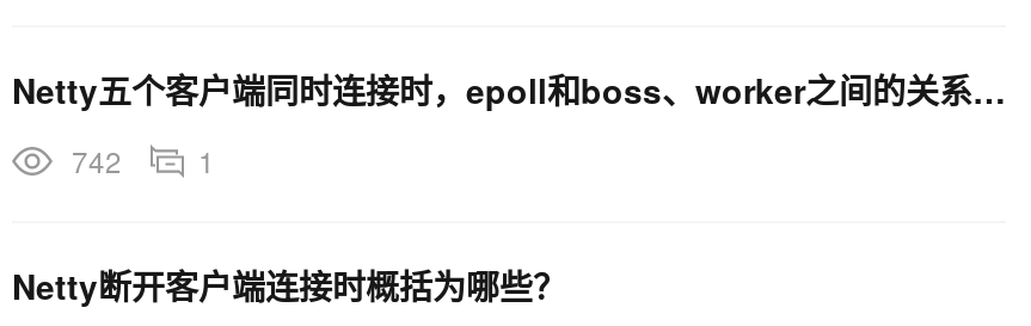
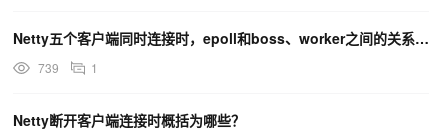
- 742 1
+ 739 1
